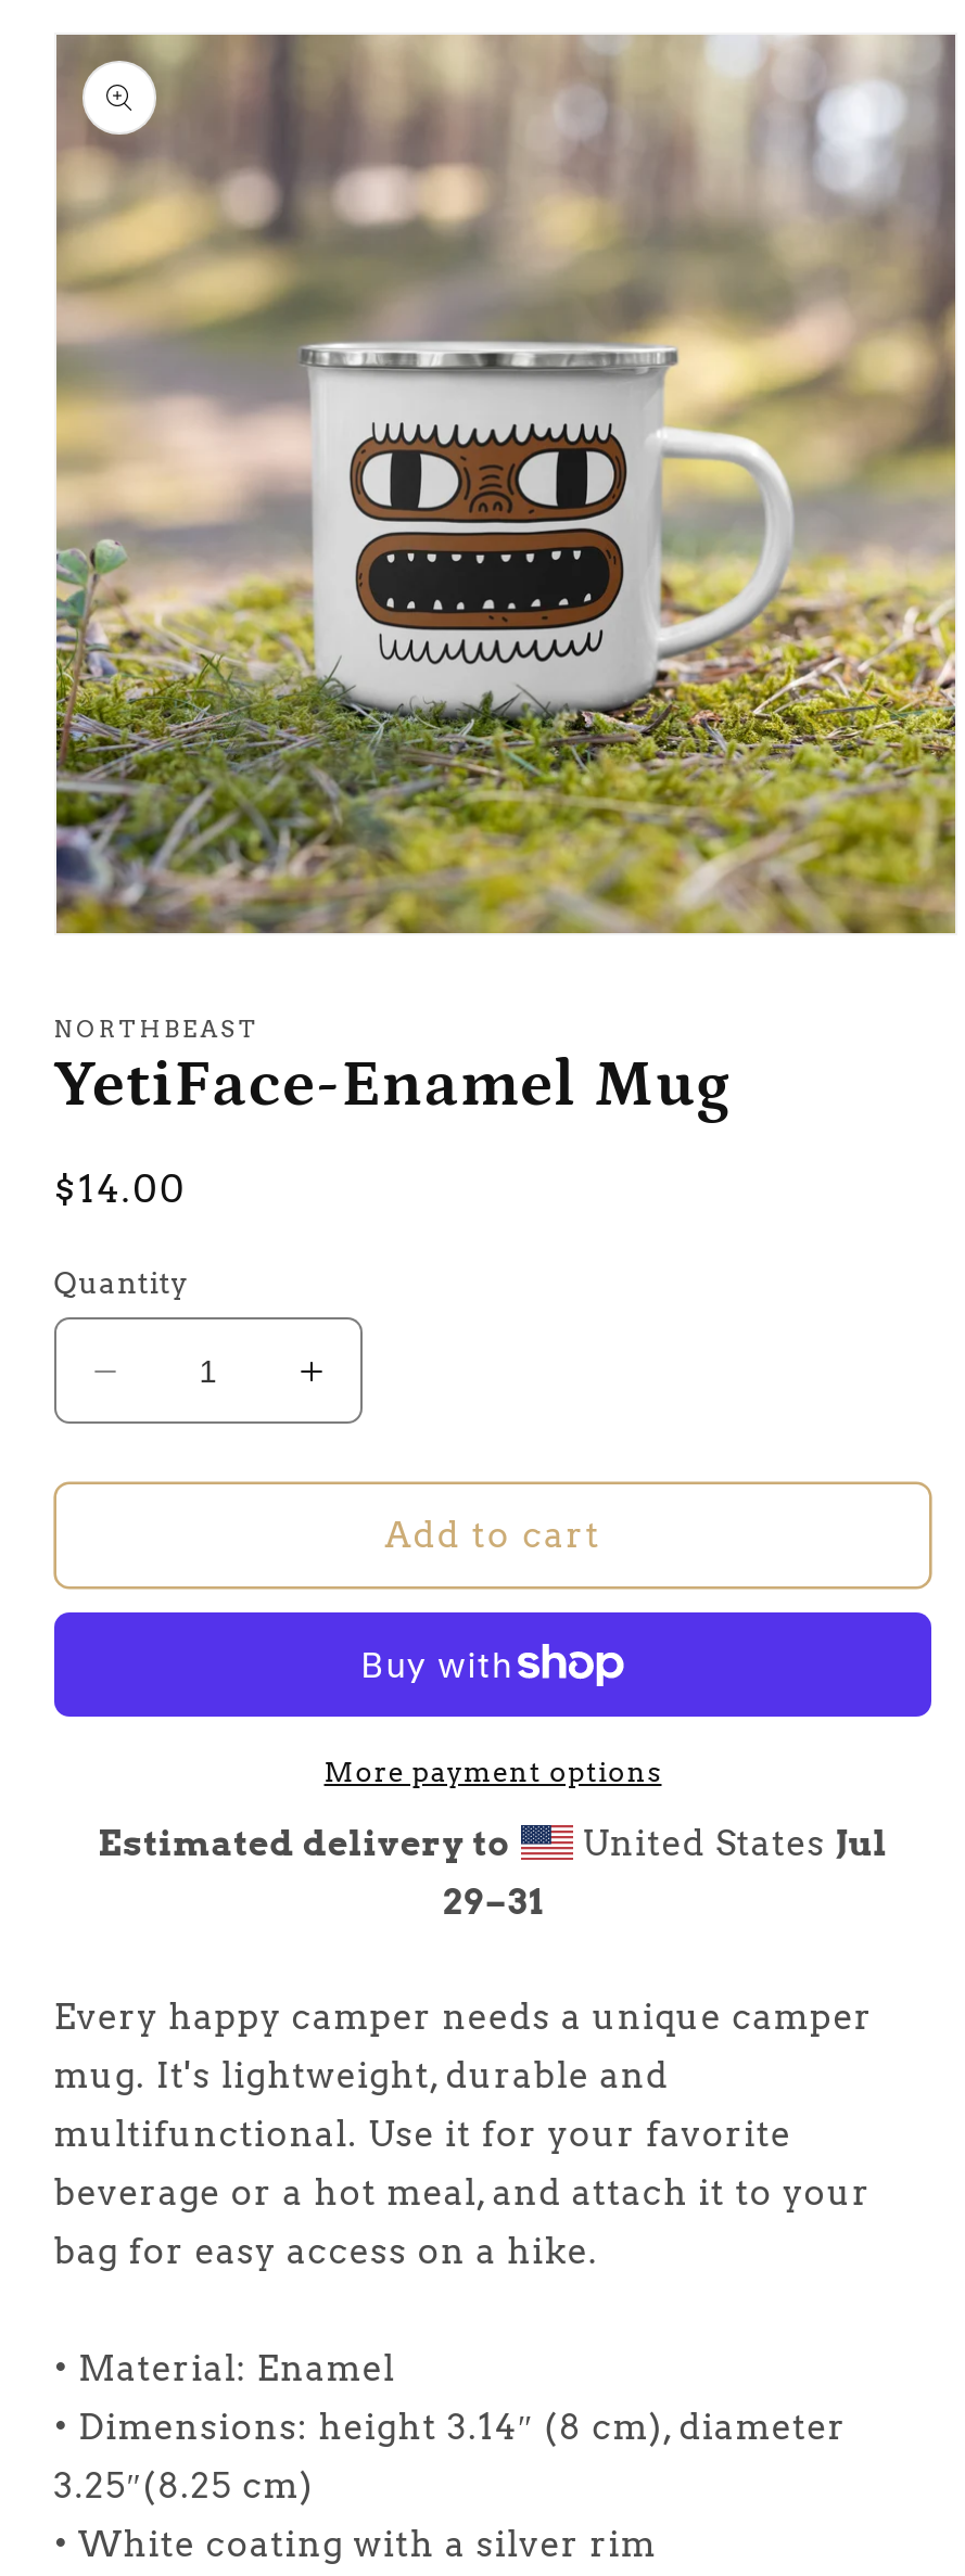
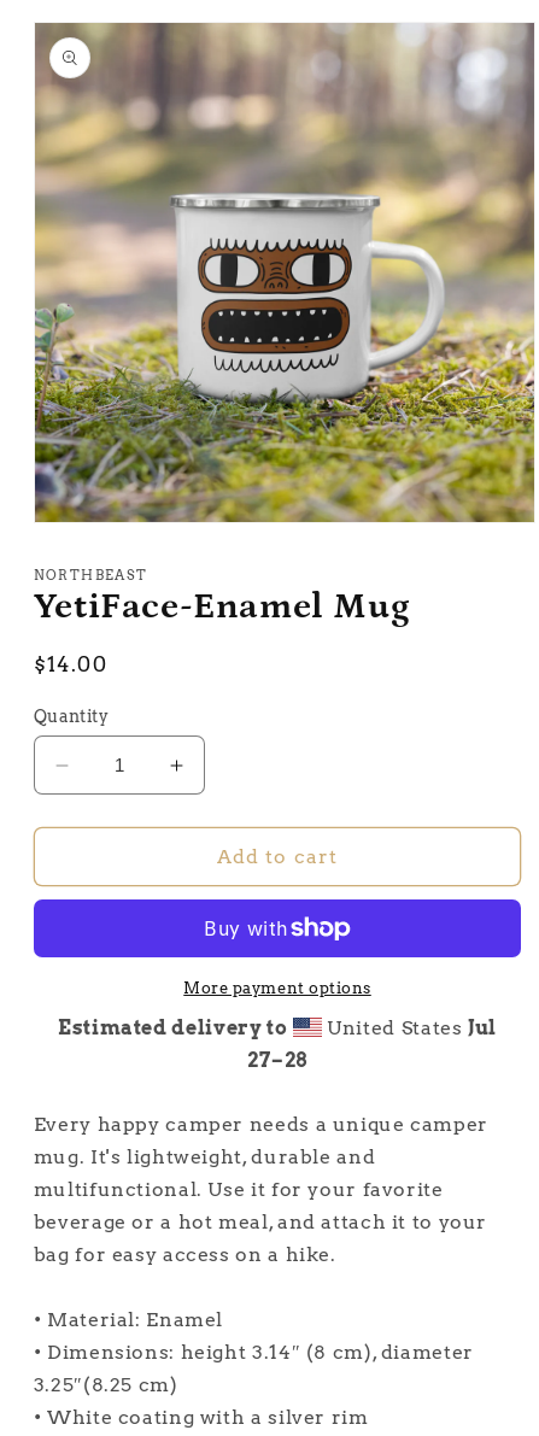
- 29–31
+ 27–28
